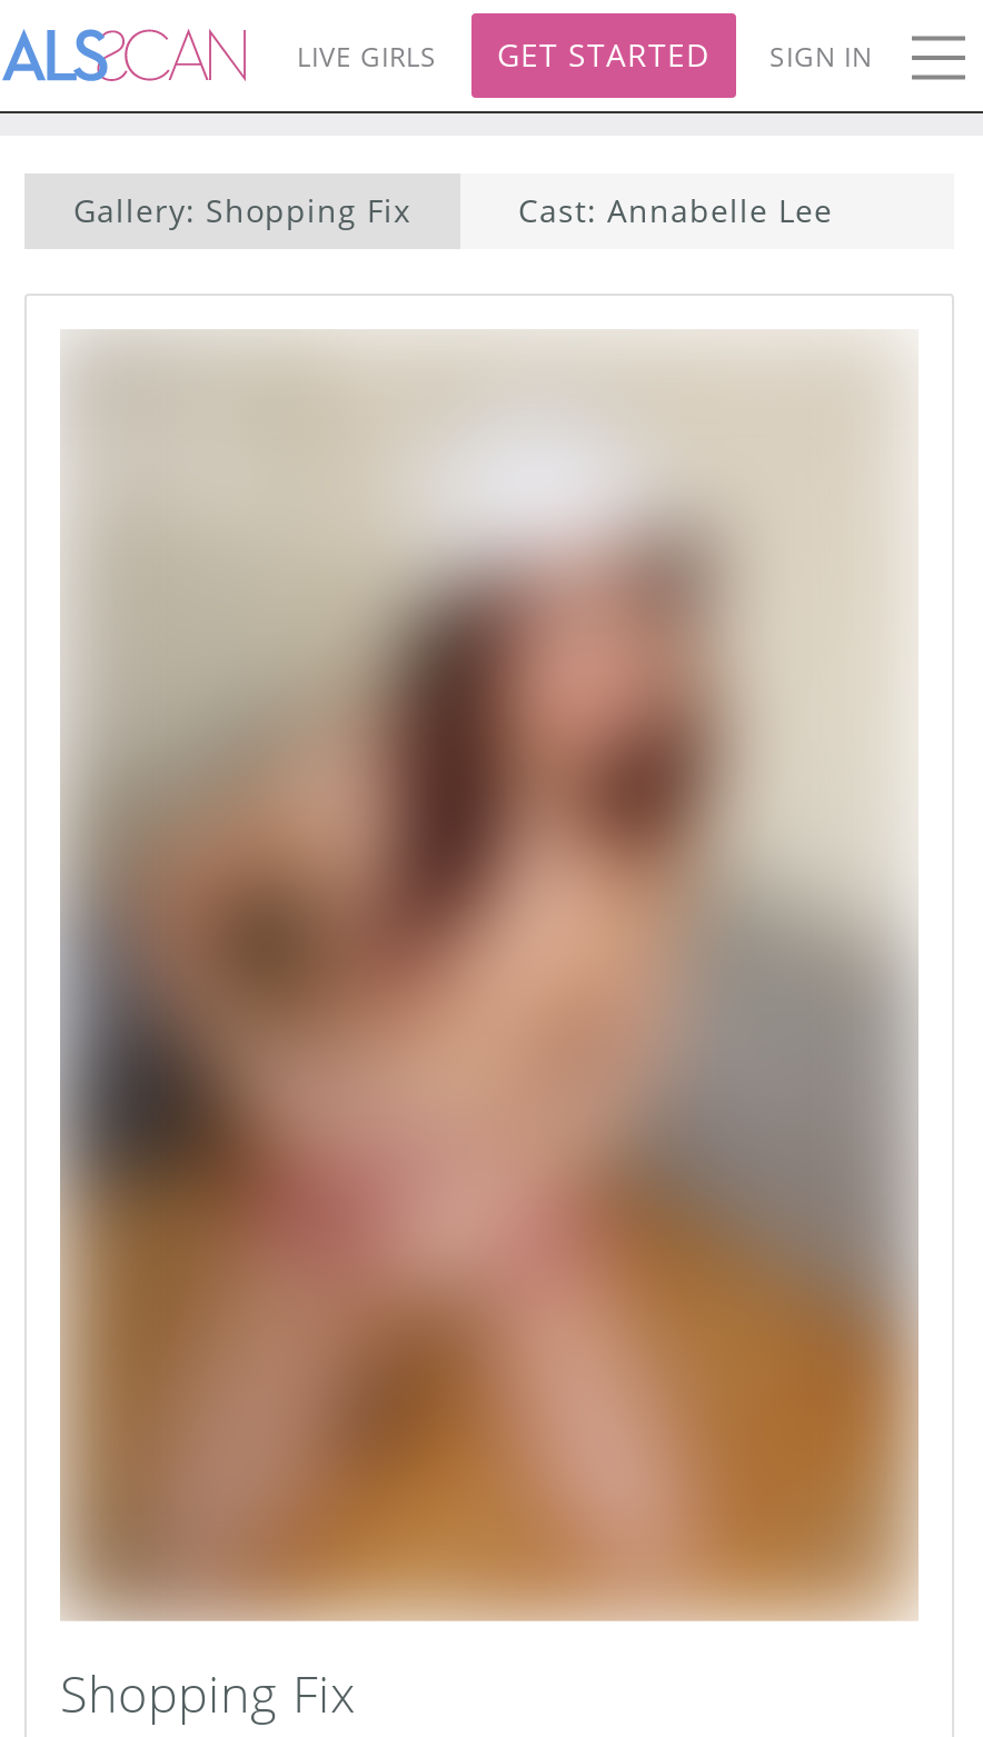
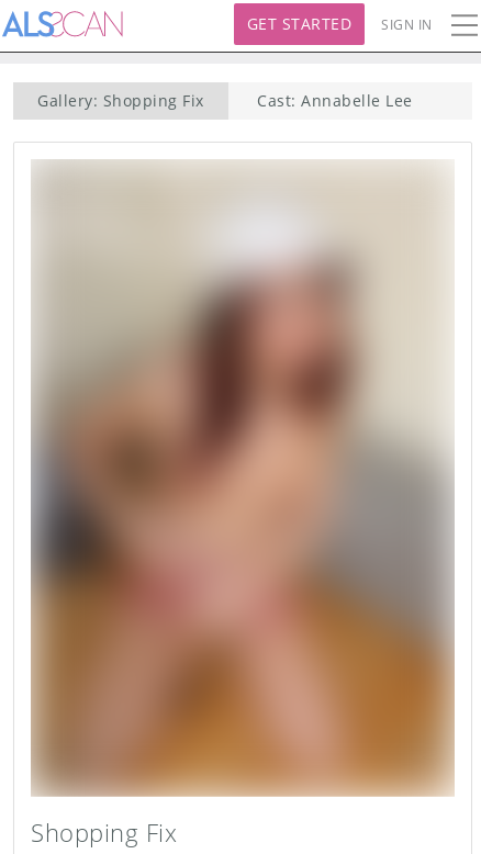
- LIVE GIRLS
